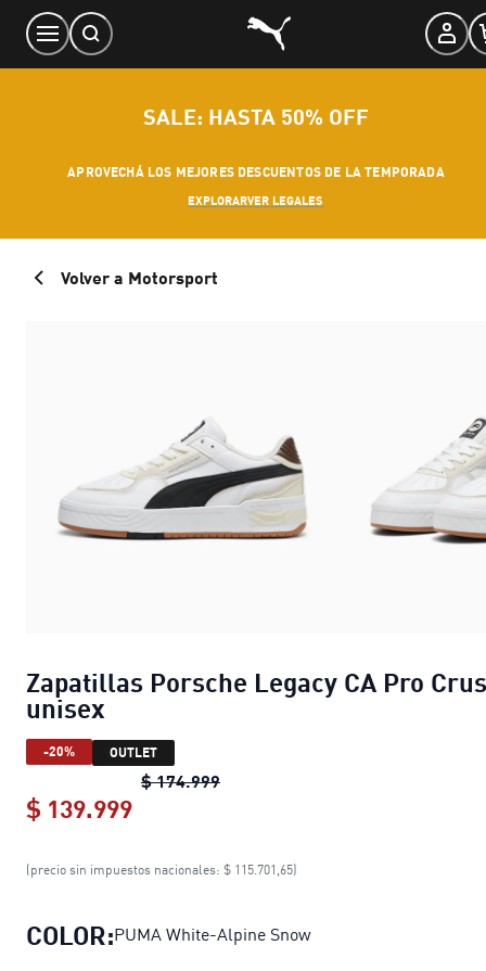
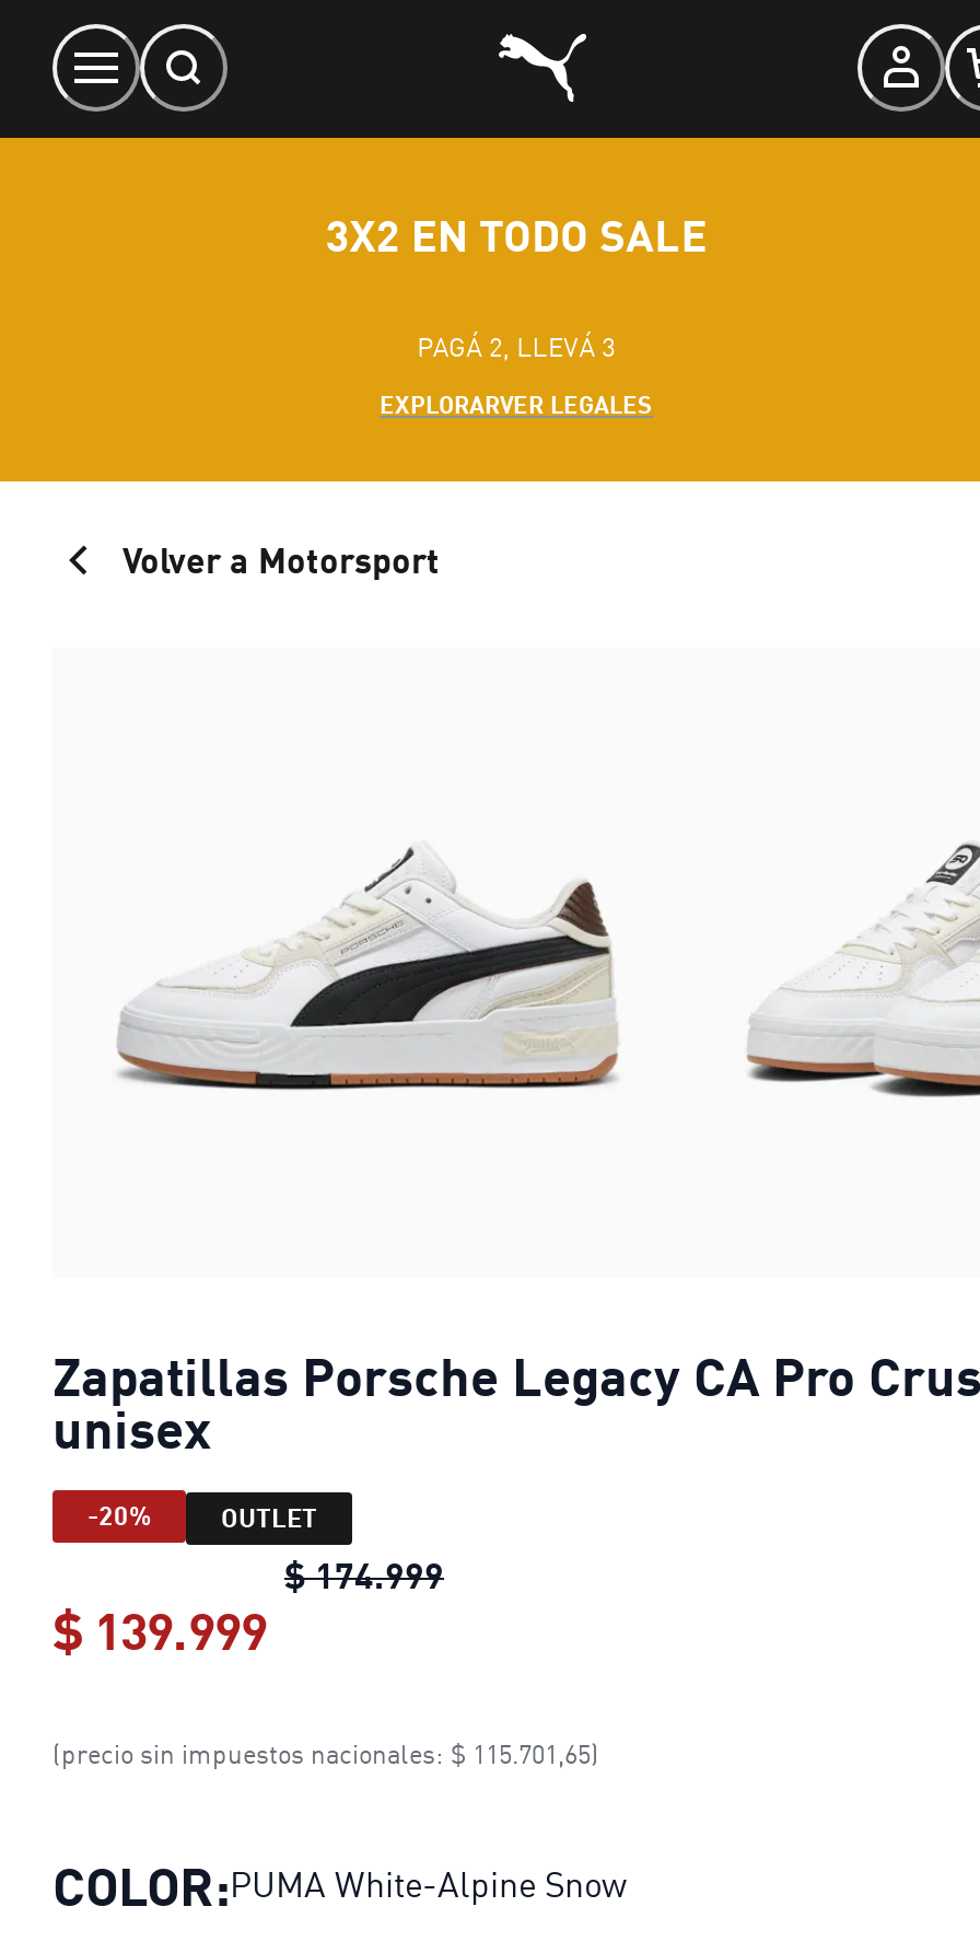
- SALE: HASTA 50% OFF
+ 3X2 EN TODO SALE

- APROVECHÁ LOS MEJORES DESCUENTOS DE LA TEMPORADA
+ PAGÁ 2, LLEVÁ 3
